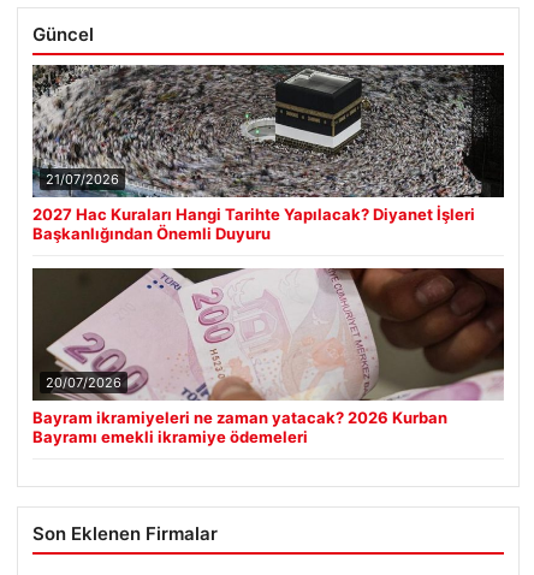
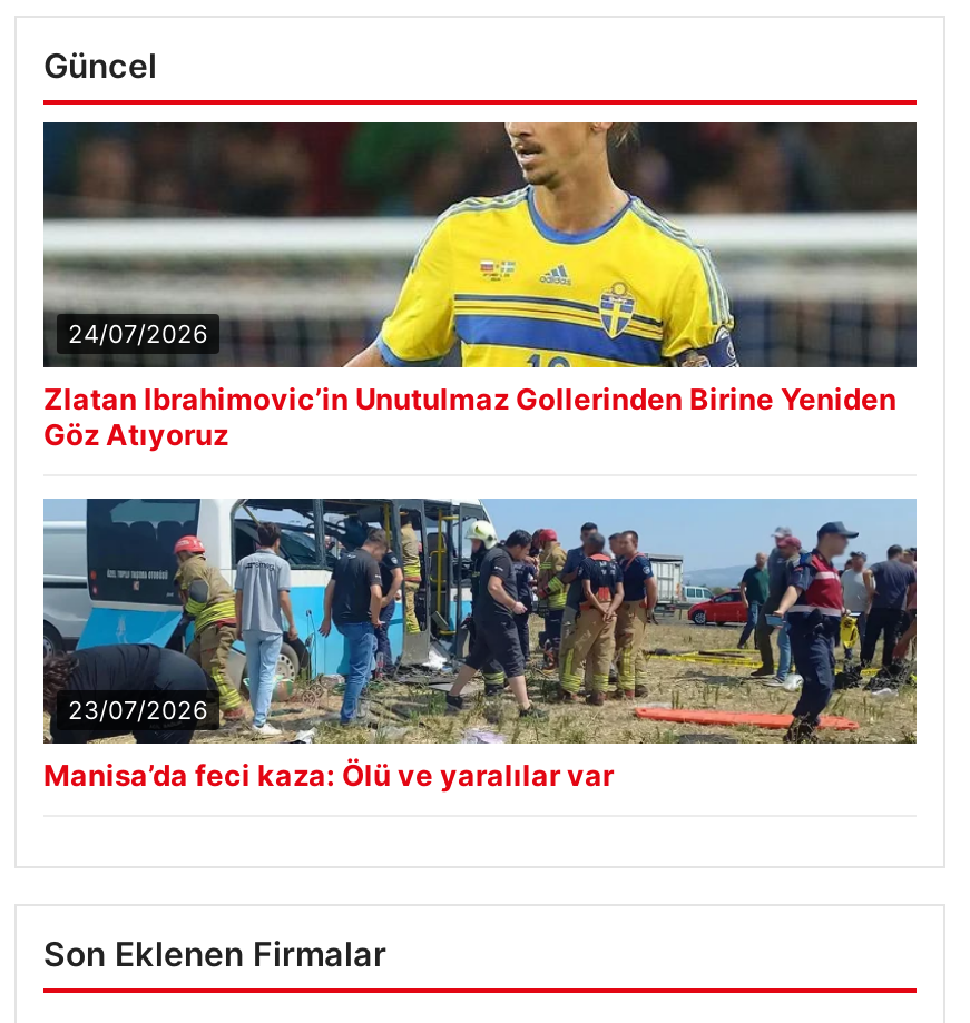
- [image]
- 21/07/2026
+ [image]
+ 24/07/2026

- 2027 Hac Kuraları Hangi Tarihte Yapılacak? Diyanet İşleri
- Başkanlığından Önemli Duyuru
+ Zlatan Ibrahimovic’in Unutulmaz Gollerinden Birine Yeniden
+ Göz Atıyoruz

- [image]
- 20/07/2026
+ [image]
+ 23/07/2026

- Bayram ikramiyeleri ne zaman yatacak? 2026 Kurban
- Bayramı emekli ikramiye ödemeleri
+ Manisa’da feci kaza: Ölü ve yaralılar var
